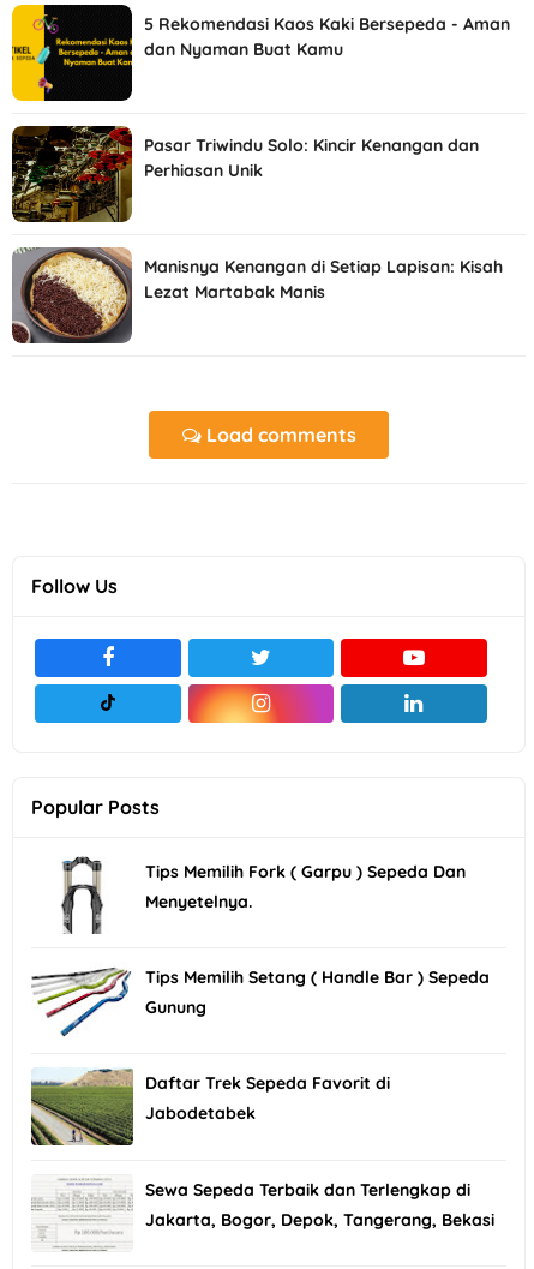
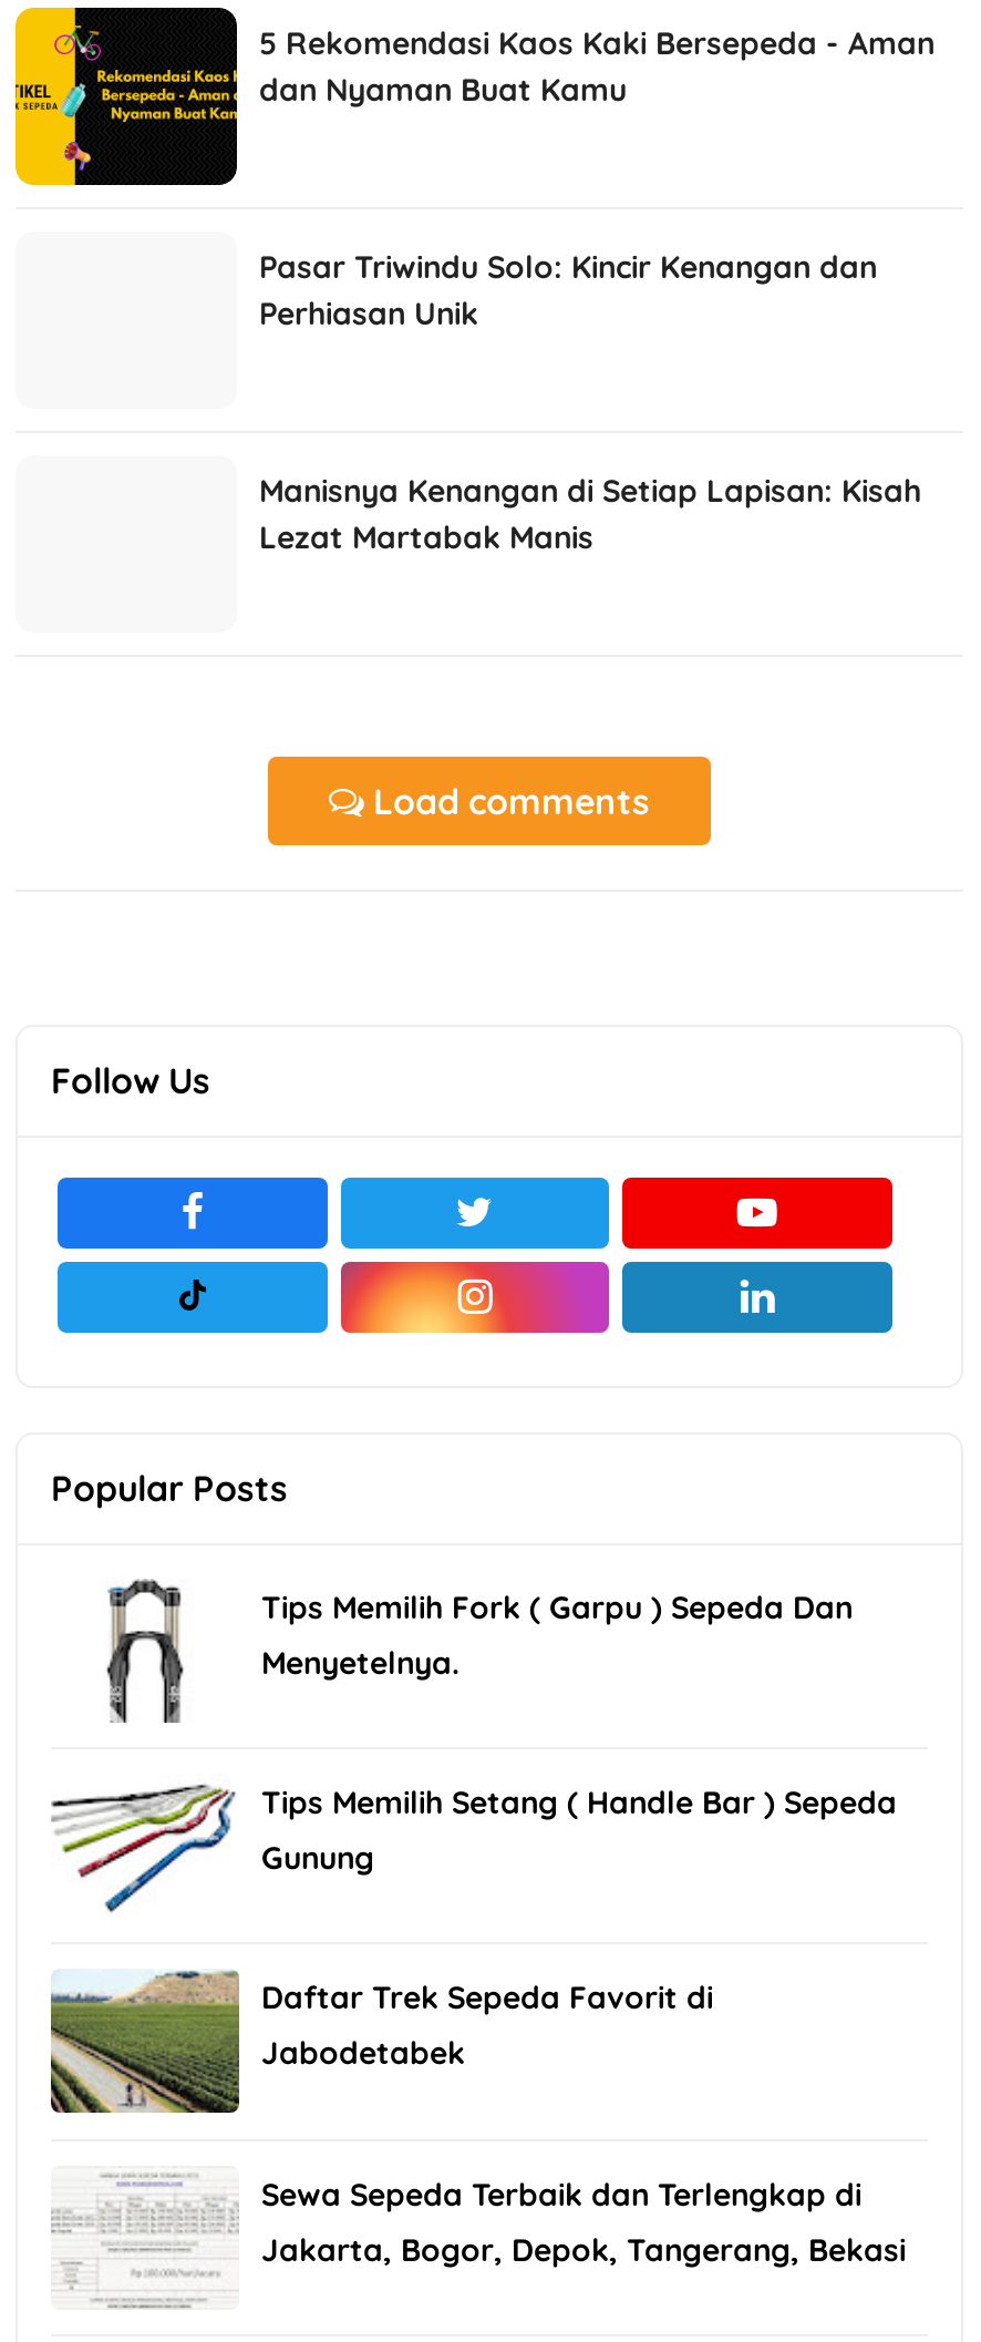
- [image]

- [image]
